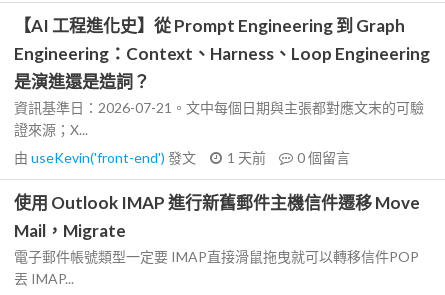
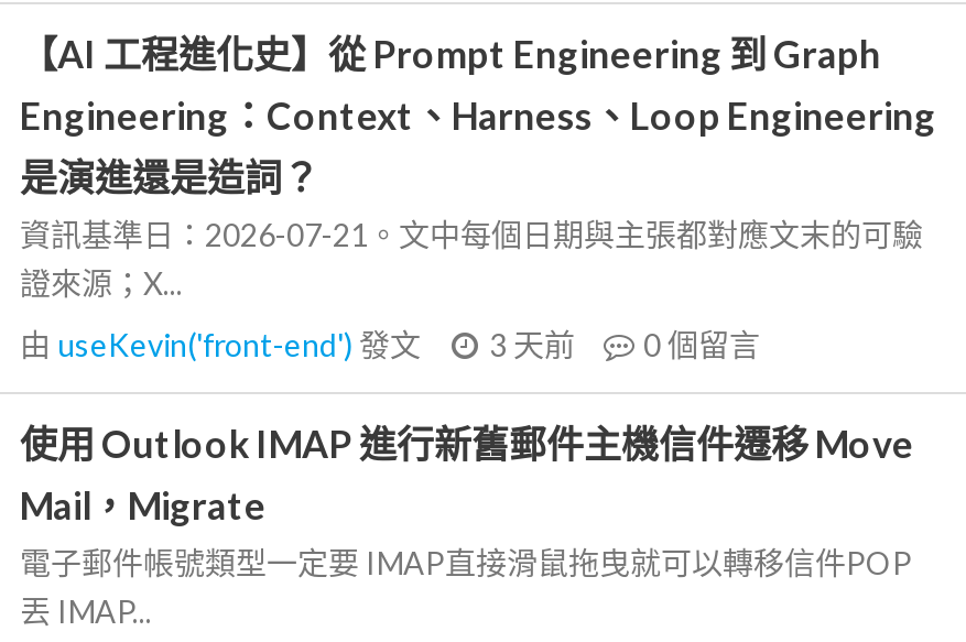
- 由useKevin('front-end')發文 1 天前 0個留言
+ 由useKevin('front-end')發文 3 天前 0個留言
